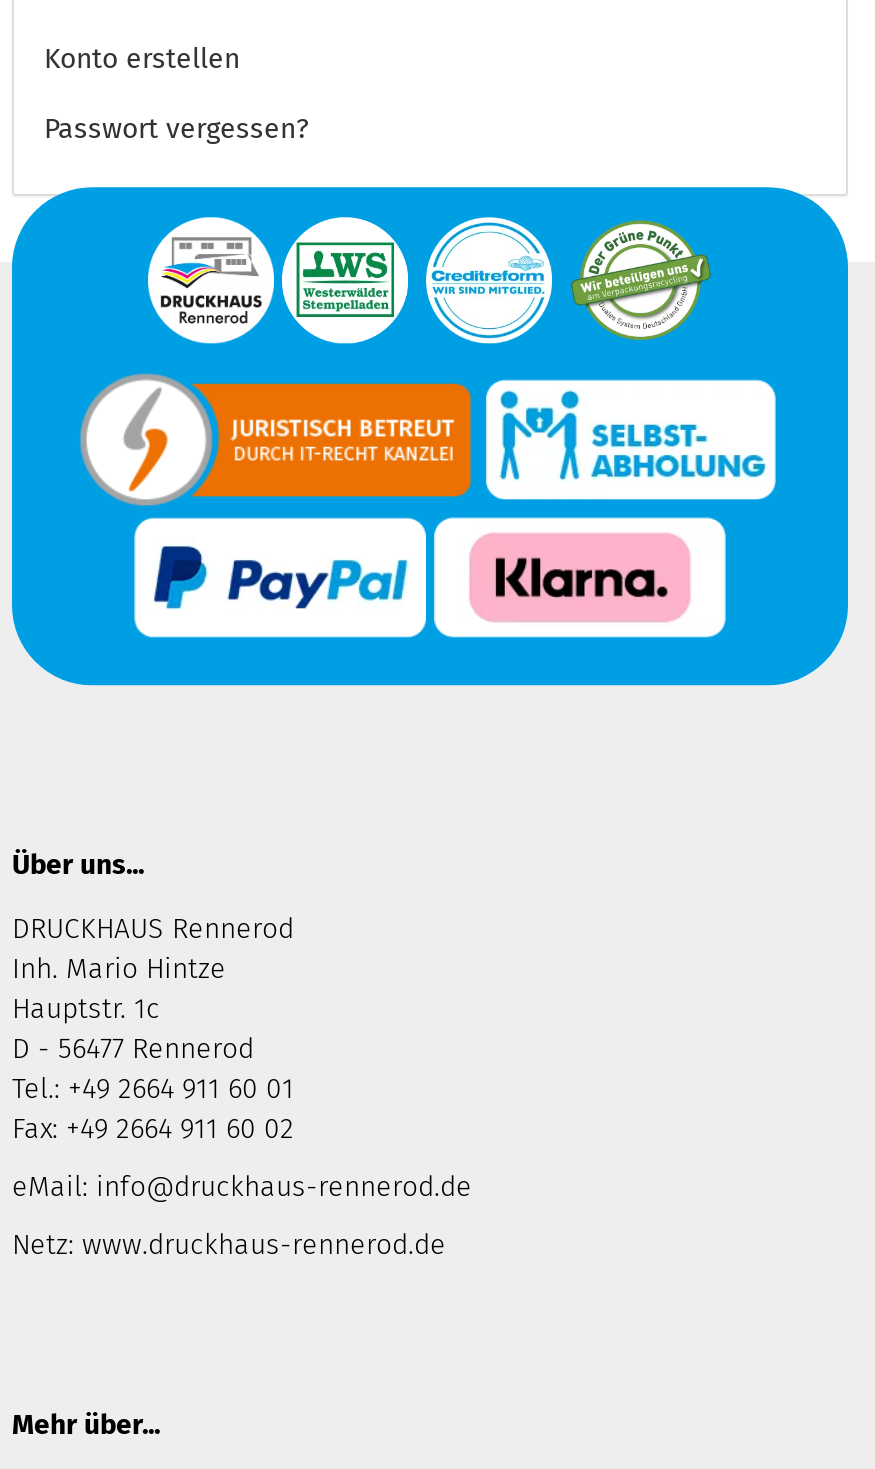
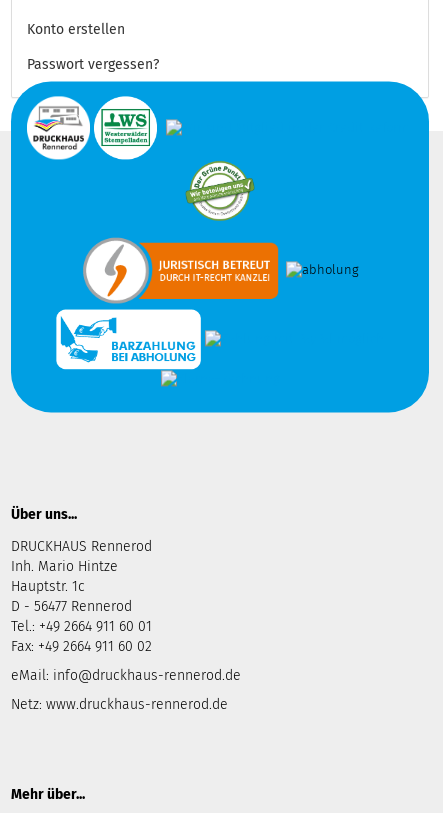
- [image]
+ [image]
